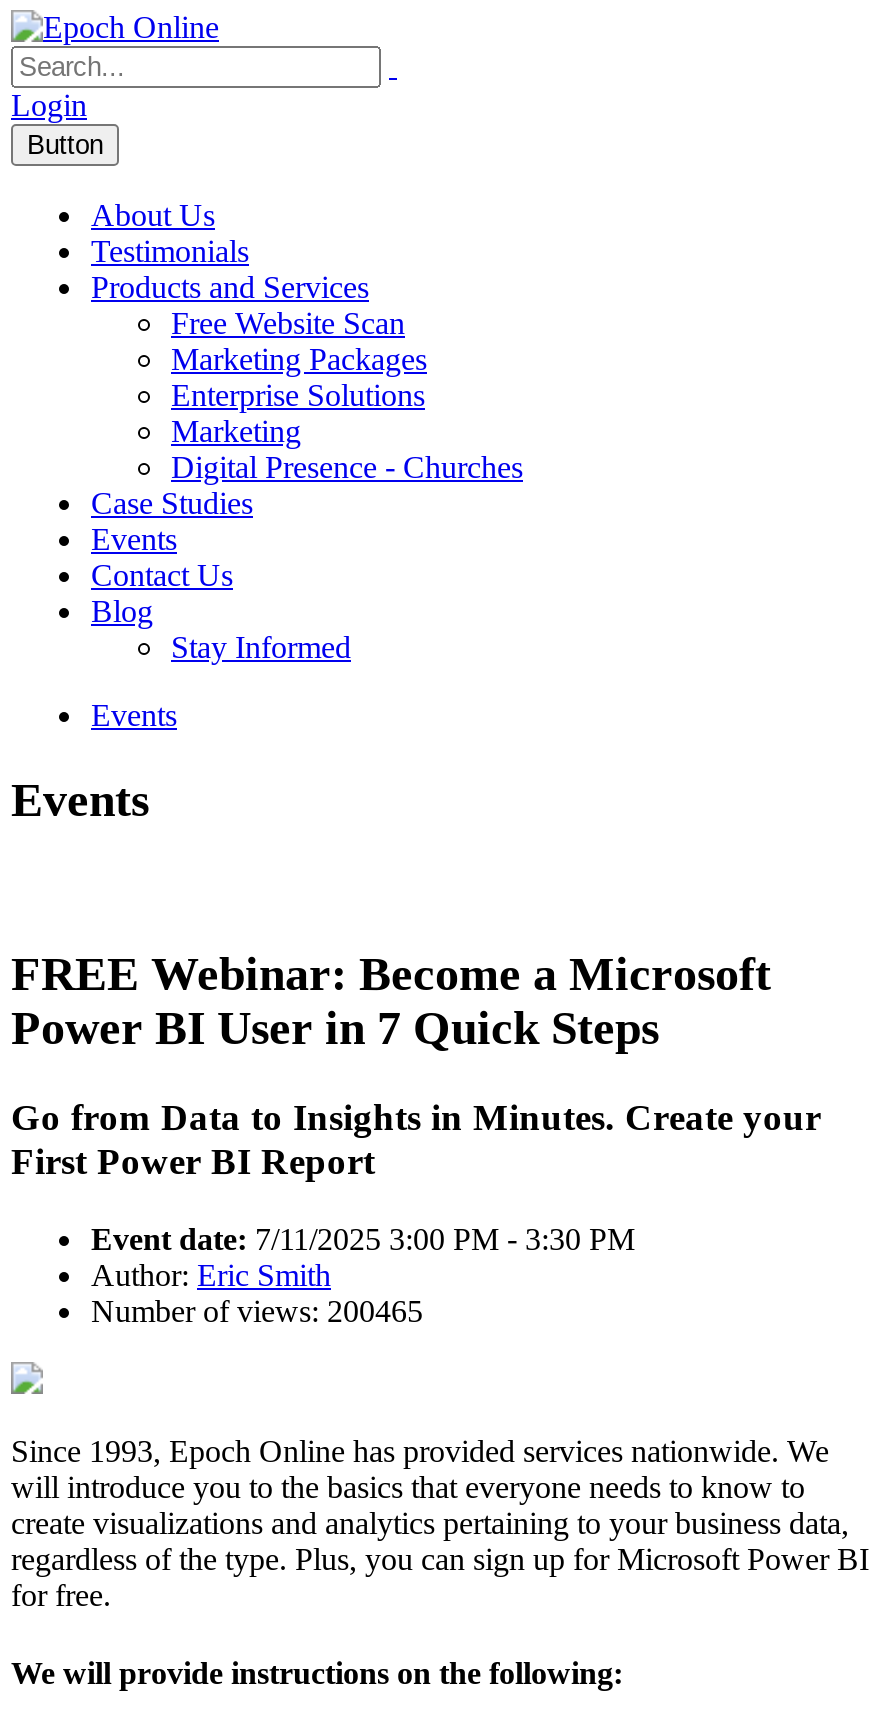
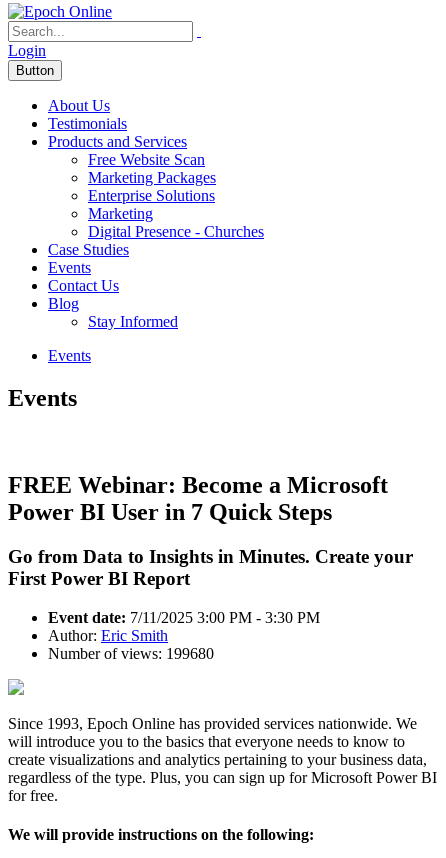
- Number of views: 200465
+ Number of views: 199680
